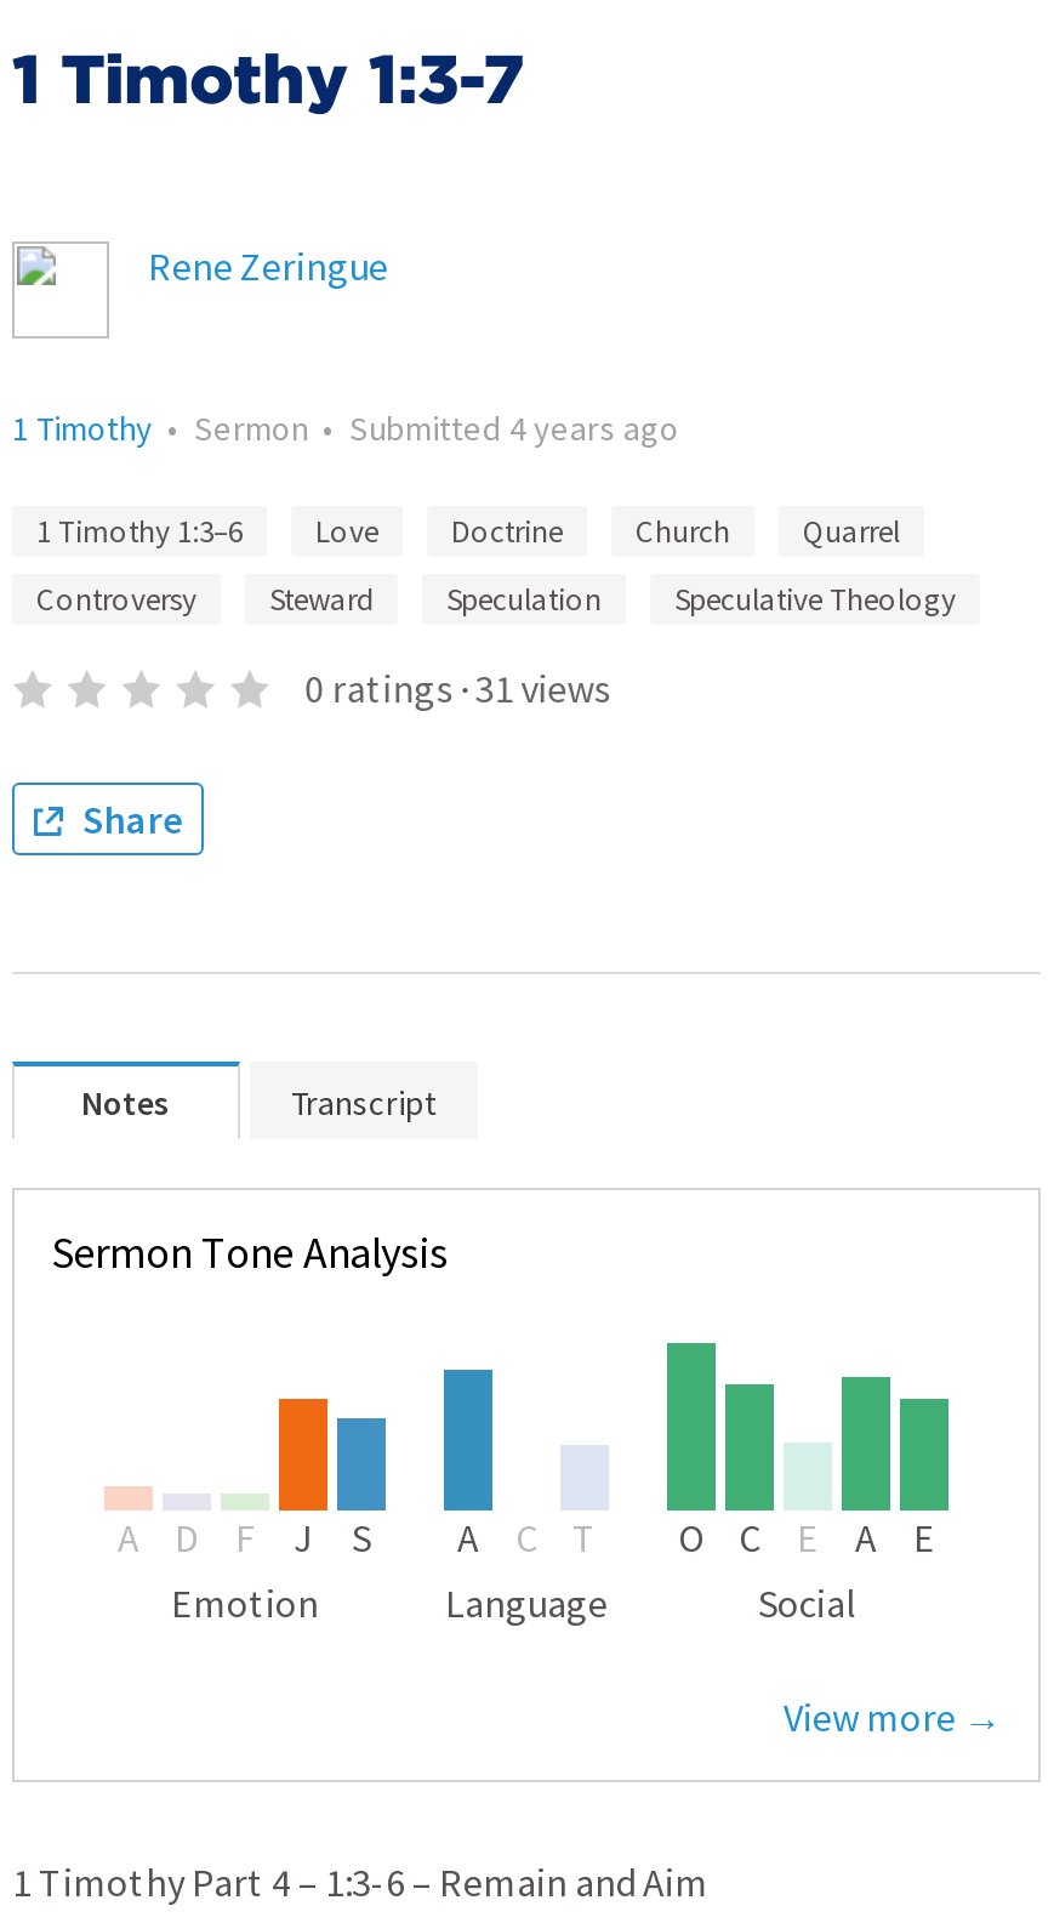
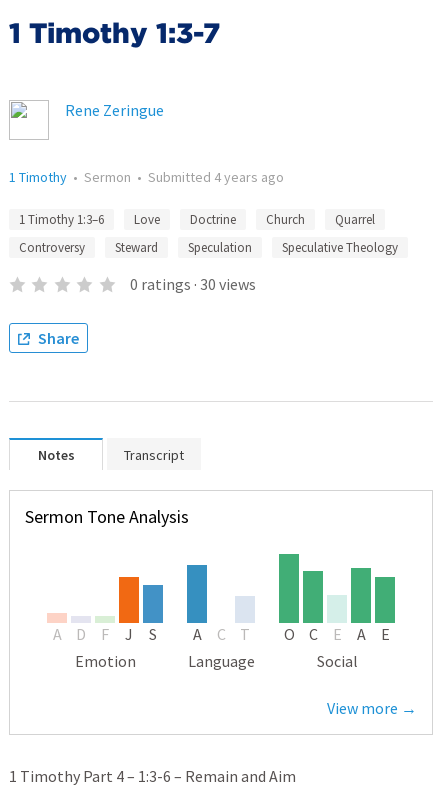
- 0 ratings · 31 views
+ 0 ratings · 30 views
